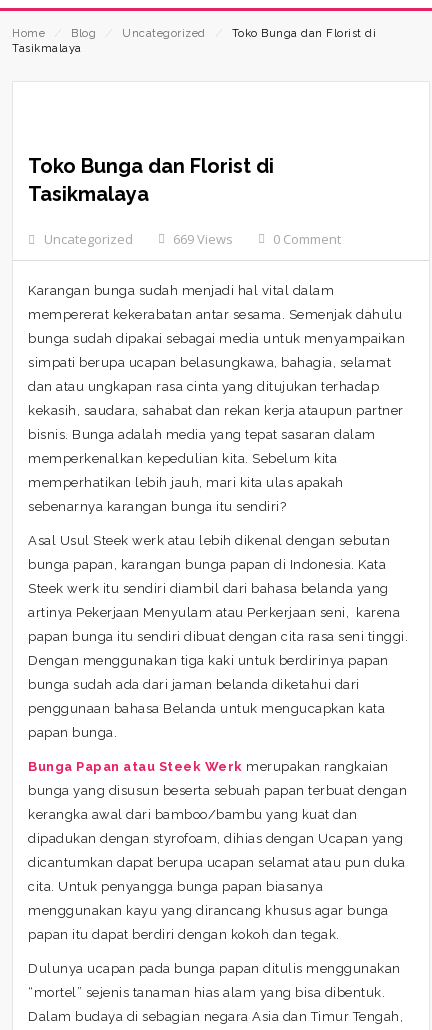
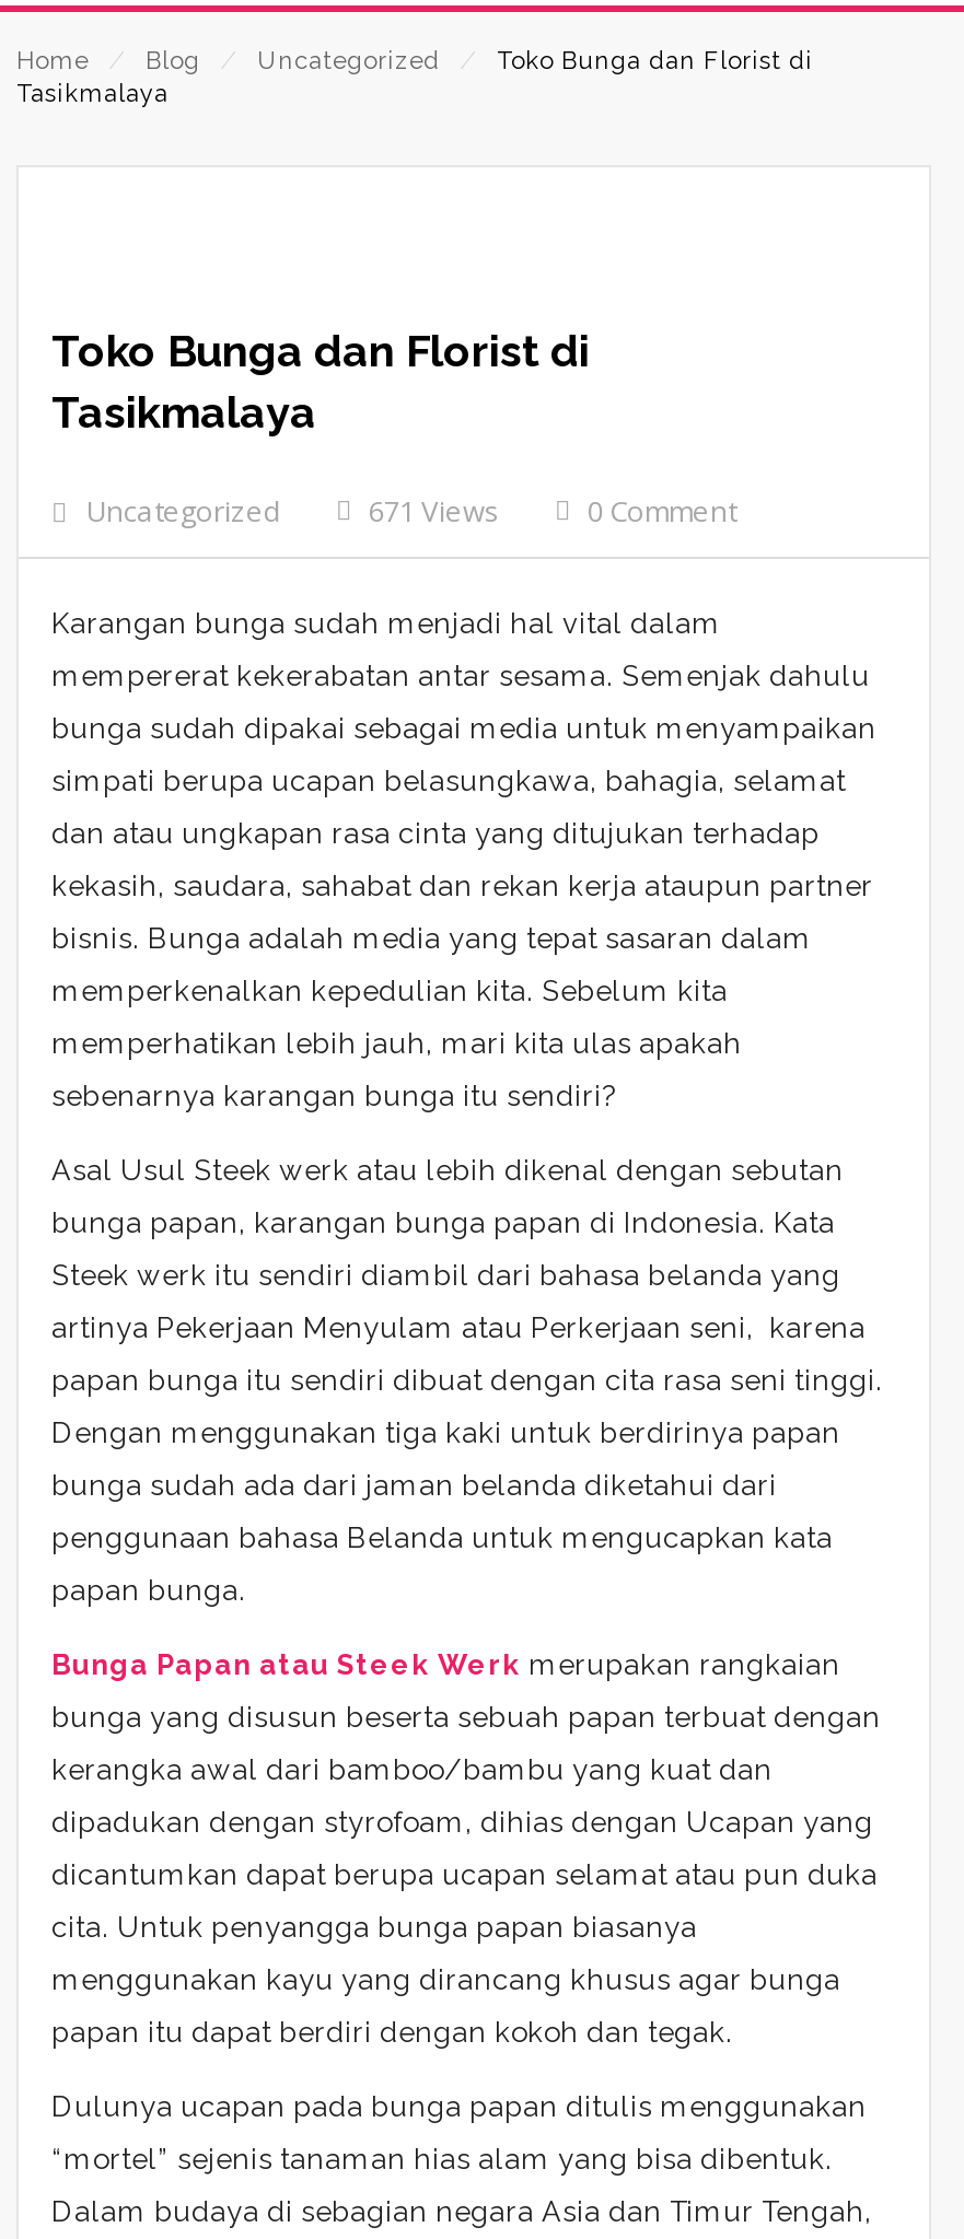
- 669 Views
+ 671 Views
